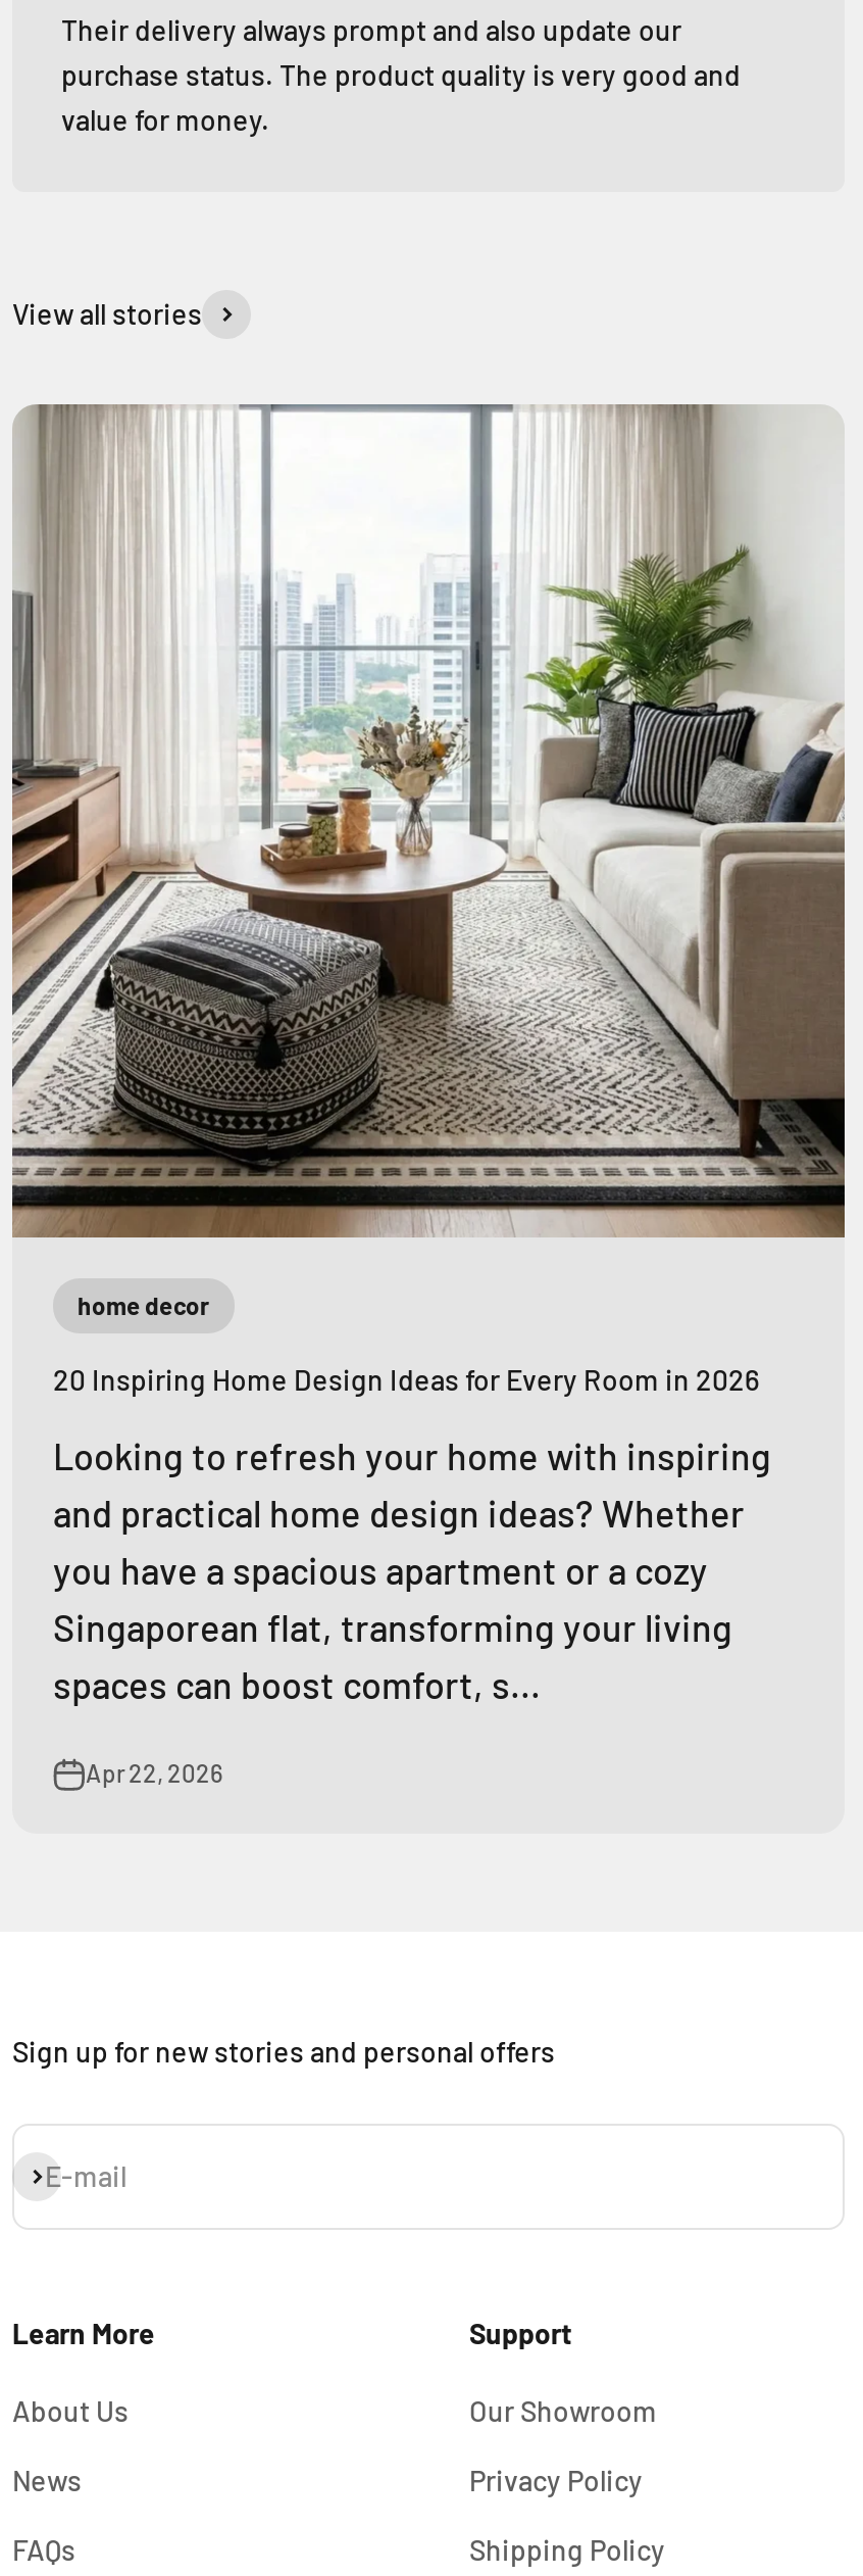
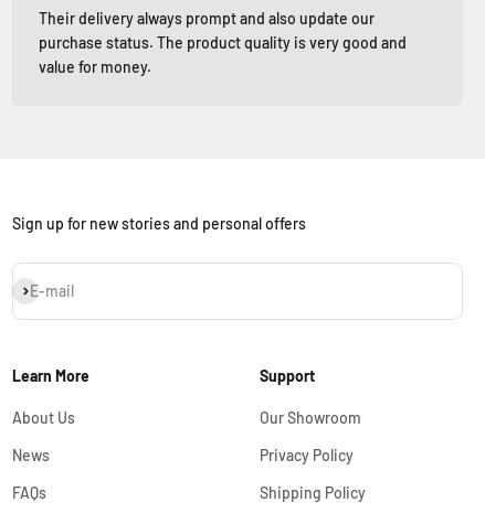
- View all stories

- [image]
- home decor
- 20 Inspiring Home Design Ideas for Every Room in 2026
- Looking to refresh your home with inspiring
- and practical home design ideas? Whether
- you have a spacious apartment or a cozy
- Singaporean flat, transforming your living
- spaces can boost comfort, s...
- Apr 22, 2026
